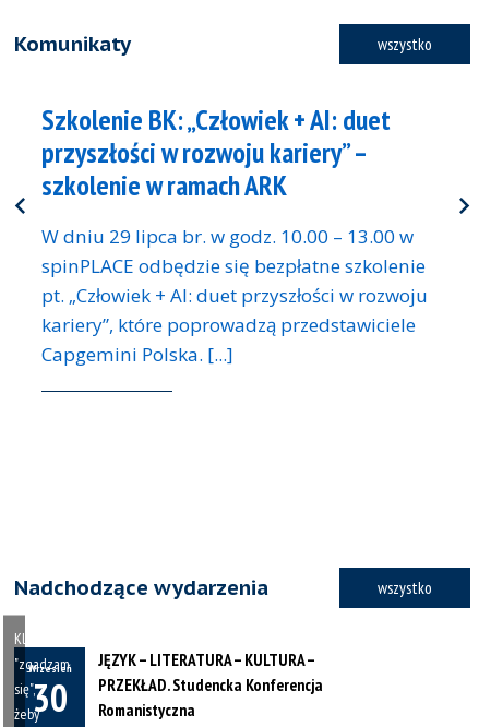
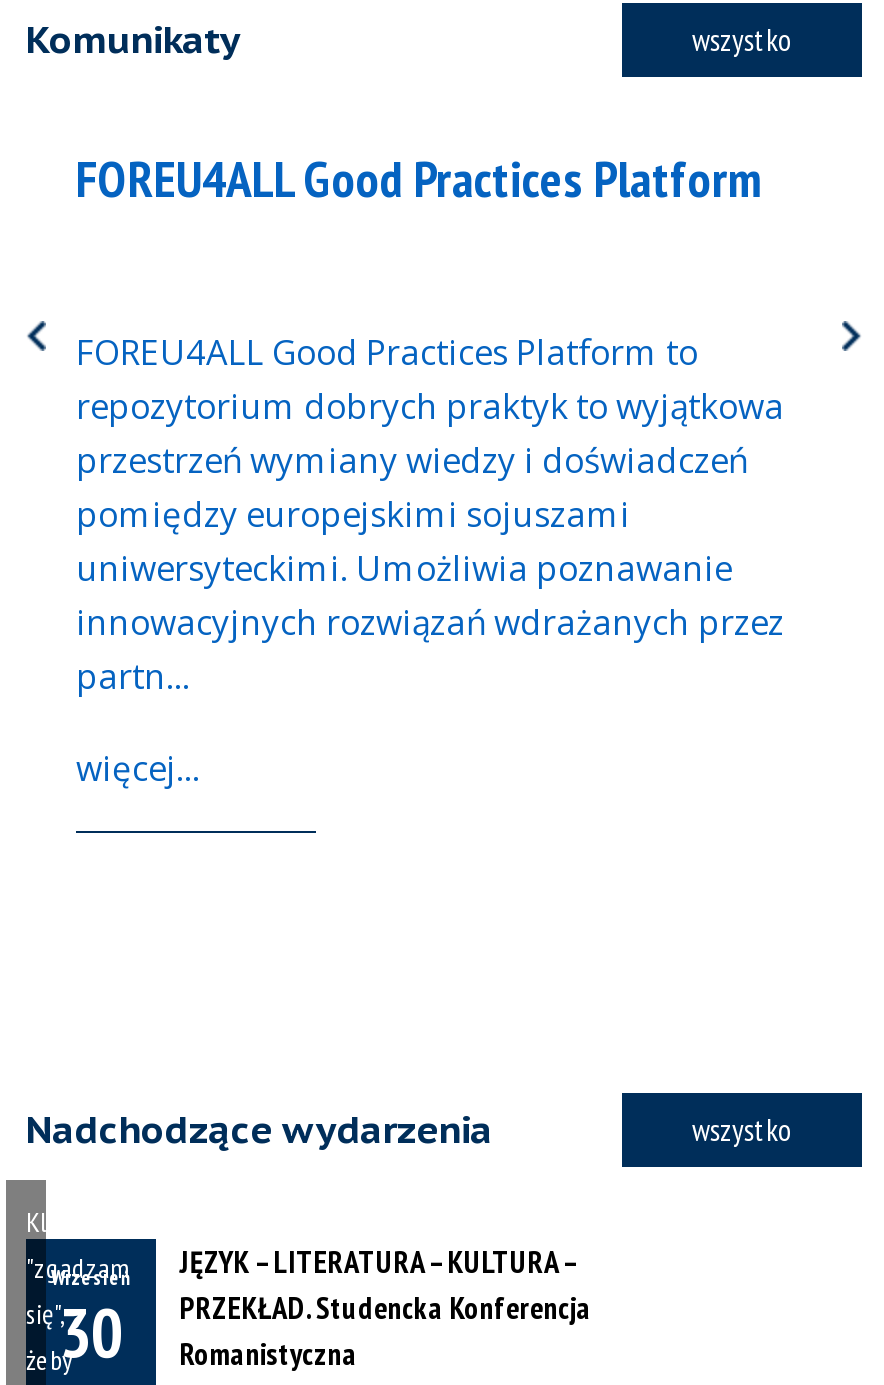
- Szkolenie BK: „Człowiek + AI: duet
- przyszłości w rozwoju kariery” –
- szkolenie w ramach ARK
- W dniu 29 lipca br. w godz. 10.00 – 13.00 w
- spinPLACE odbędzie się bezpłatne szkolenie
- pt. „Człowiek + AI: duet przyszłości w rozwoju
- kariery”, które poprowadzą przedstawiciele
- Capgemini Polska. [...]
+ FOREU4ALL Good Practices Platform
+ FOREU4ALL Good Practices Platform to
+ repozytorium dobrych praktyk to wyjątkowa
+ przestrzeń wymiany wiedzy i doświadczeń
+ pomiędzy europejskimi sojuszami
+ uniwersyteckimi. Umożliwia poznawanie
+ innowacyjnych rozwiązań wdrażanych przez
+ partn...
+ więcej...
